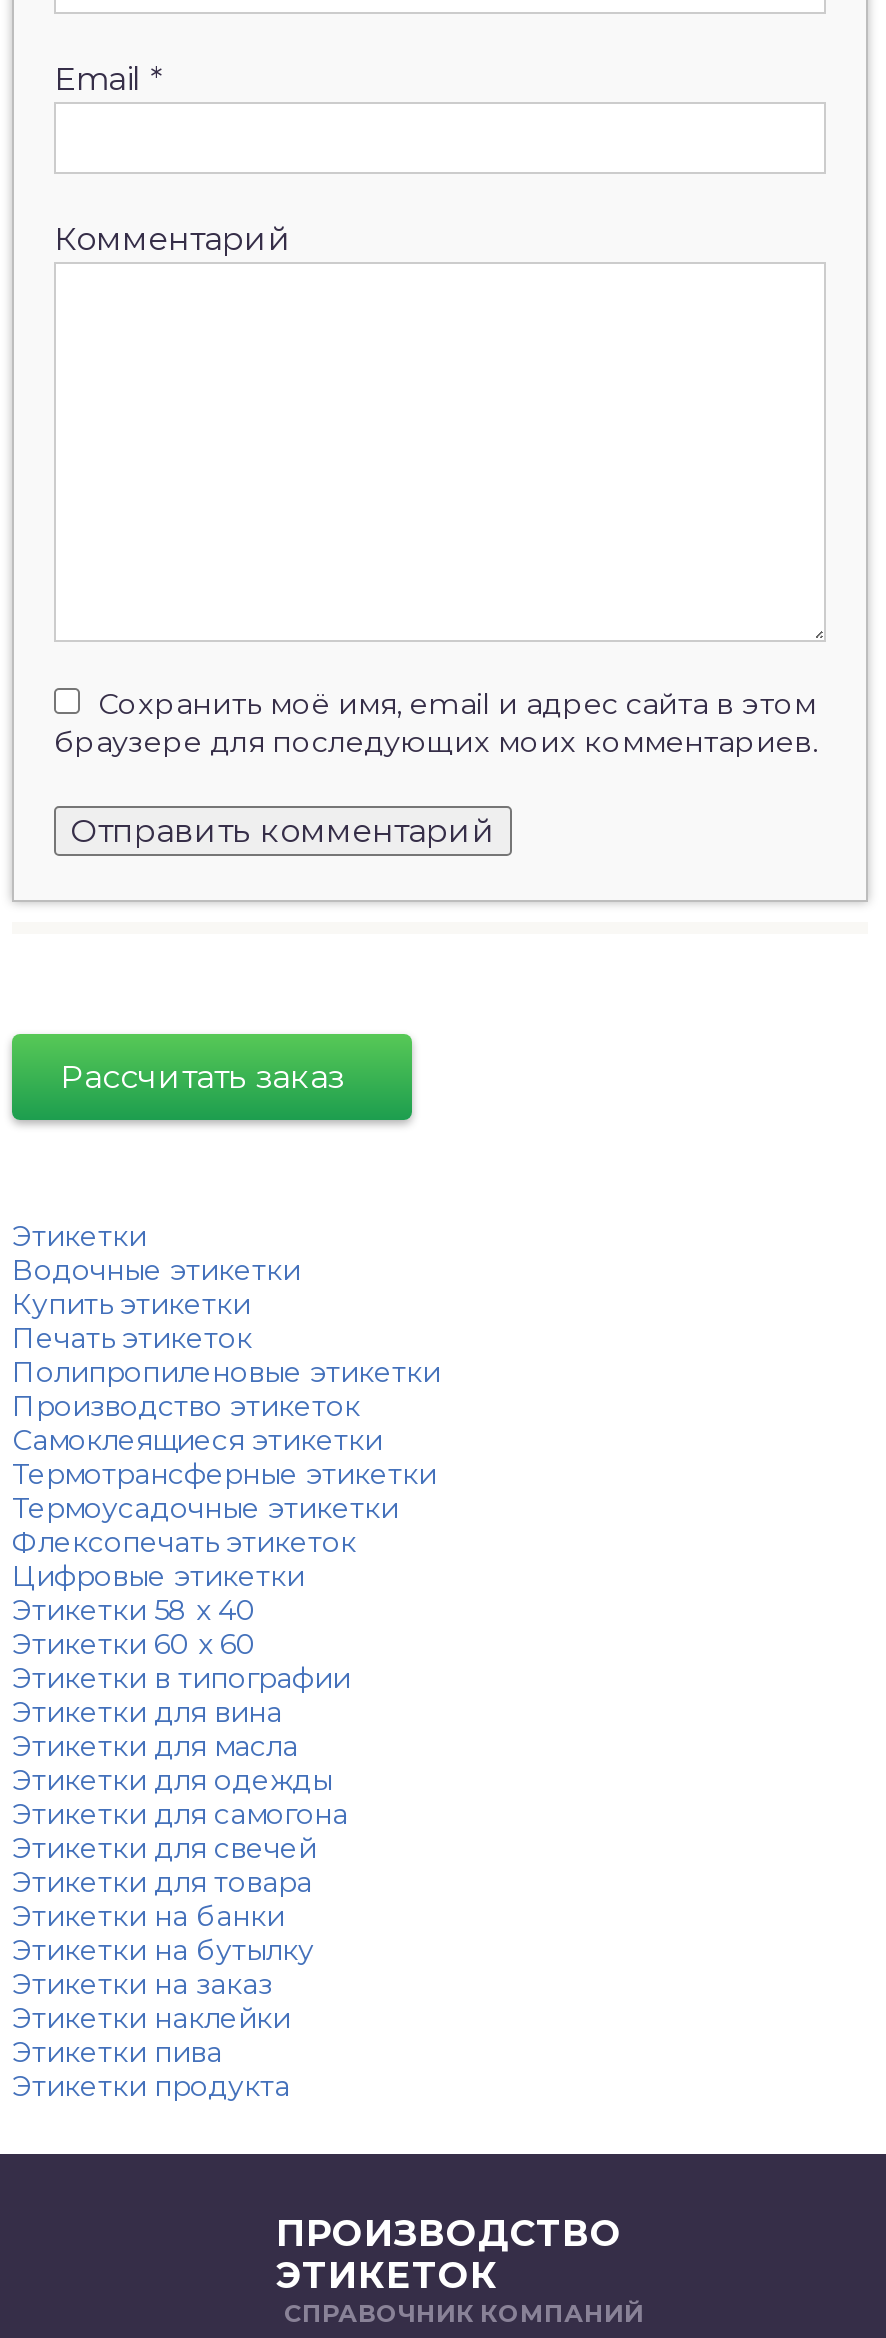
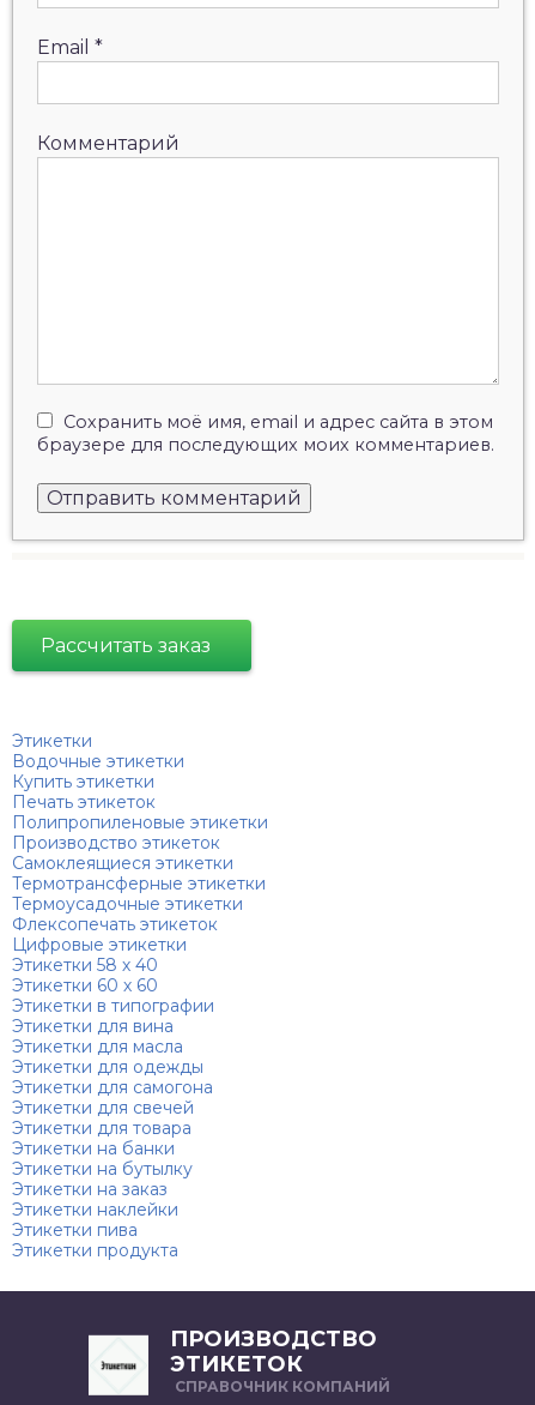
+ [image]
